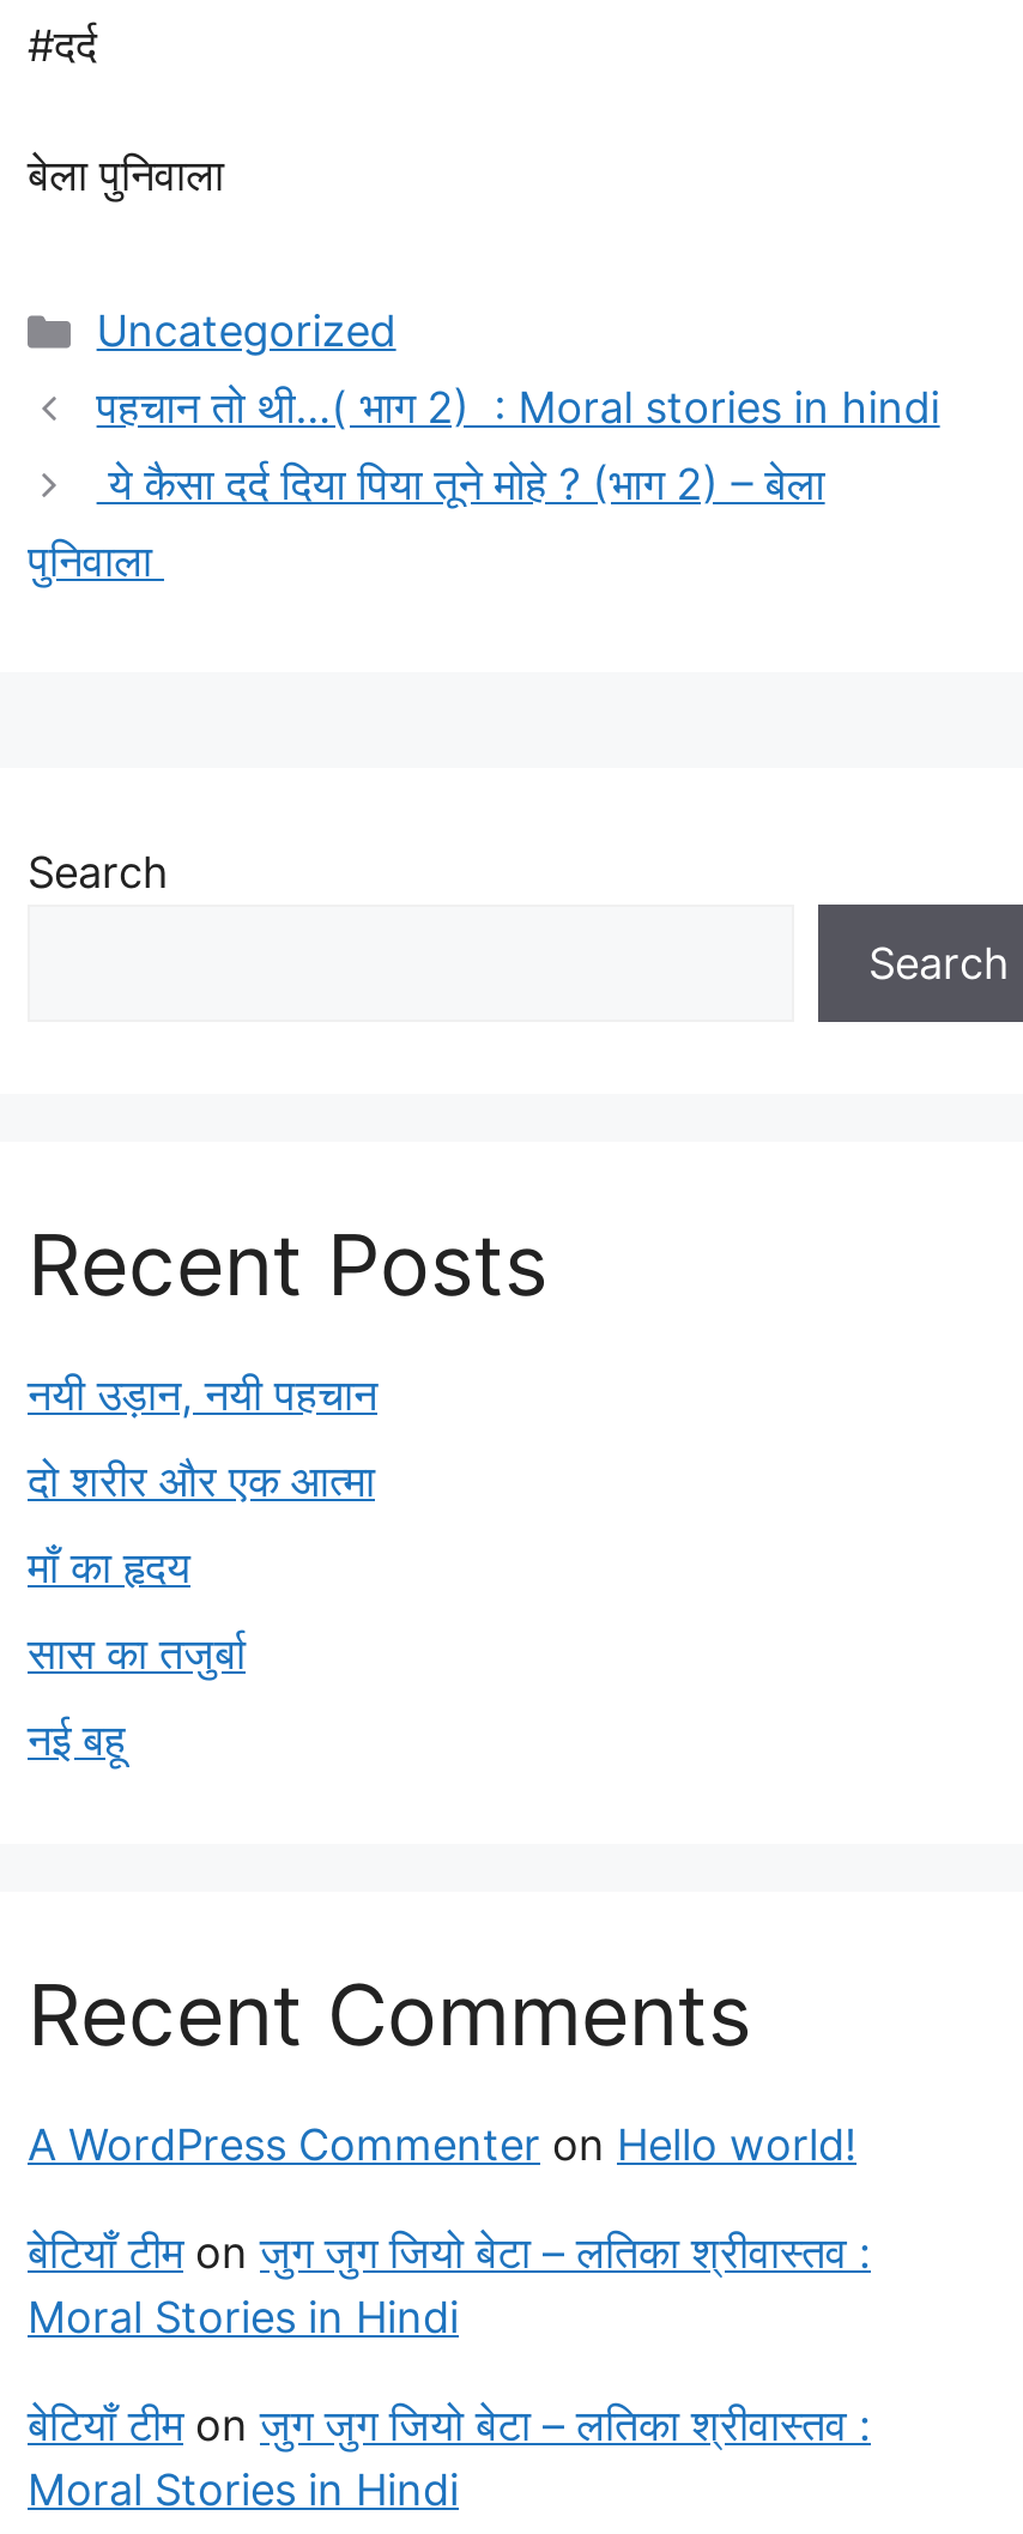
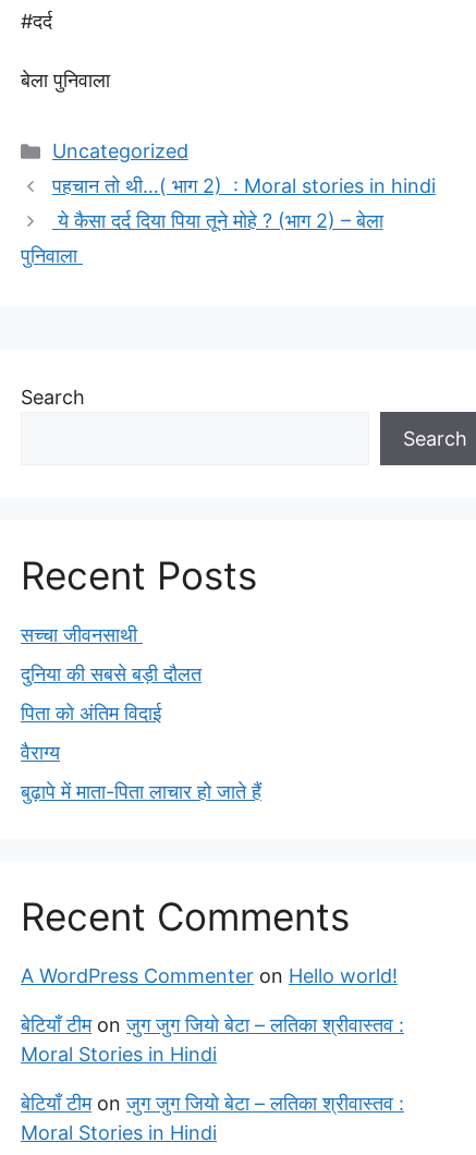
- नयी उड़ान, नयी पहचान
+ सच्चा जीवनसाथी

- दो शरीर और एक आत्मा
+ दुनिया की सबसे बड़ी दौलत

- माँ का हृदय
+ पिता को अंतिम विदाई

- सास का तजुर्बा
+ वैराग्य

- नई बहू
+ बुढ़ापे में माता-पिता लाचार हो जाते हैं
